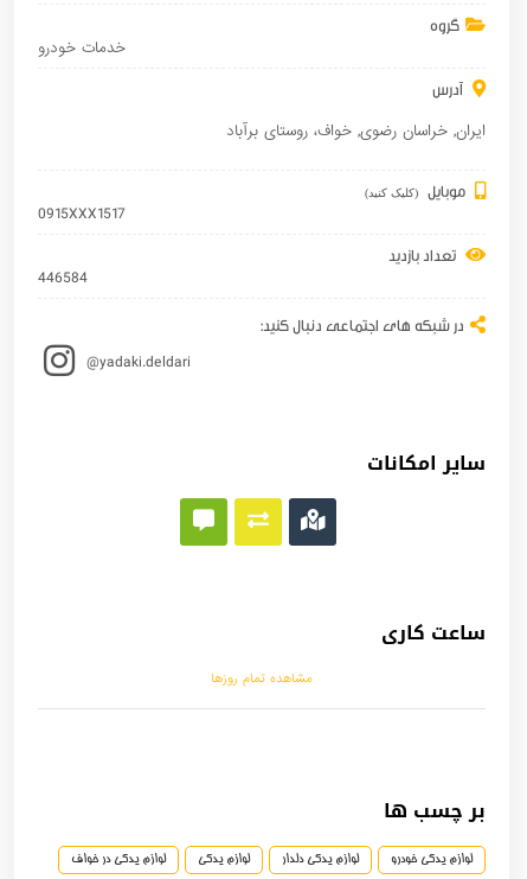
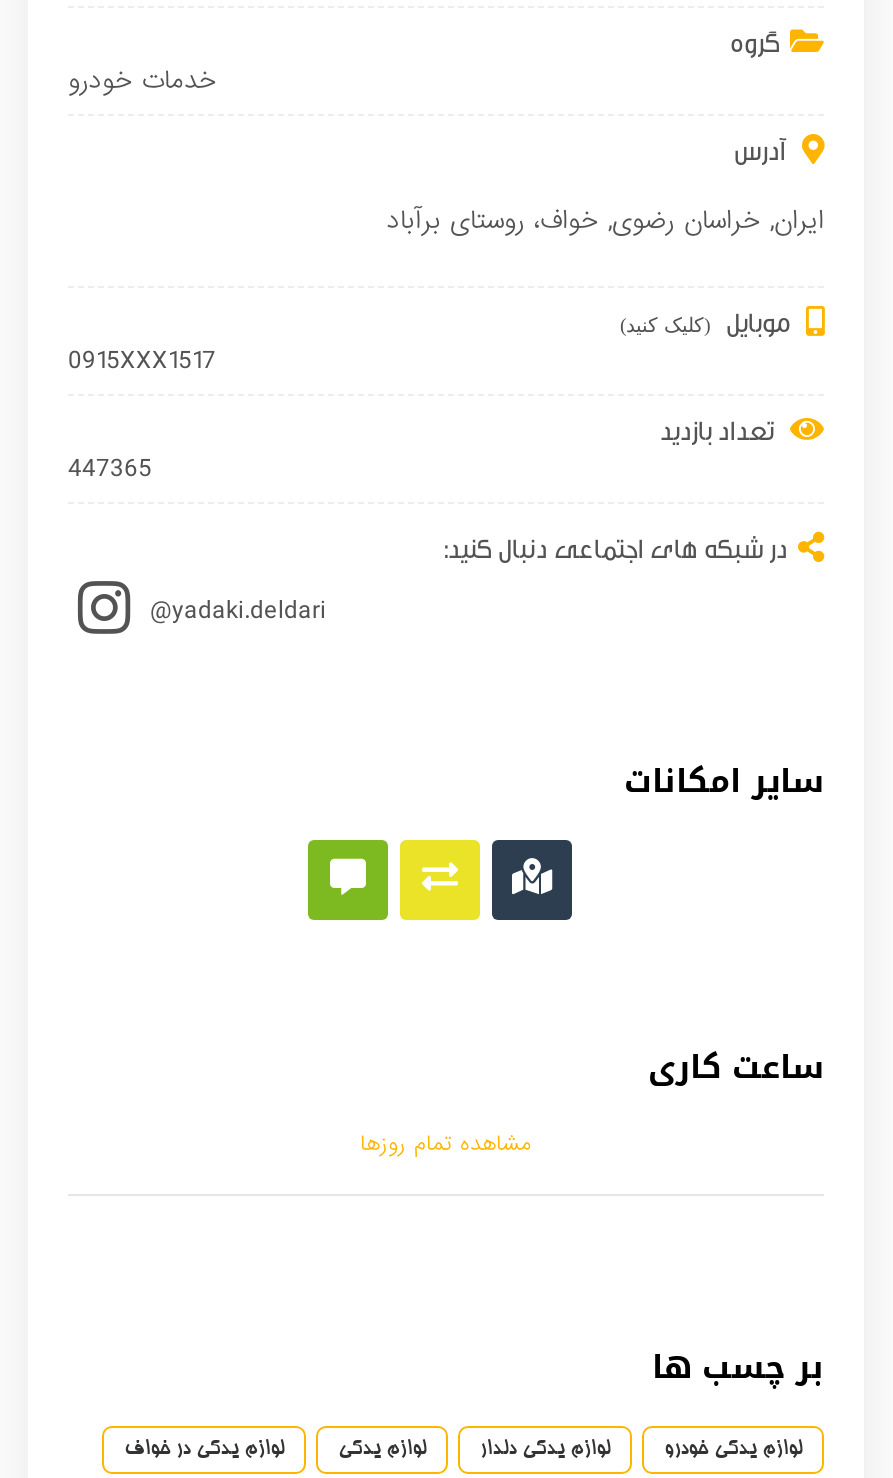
- 446584
+ 447365
